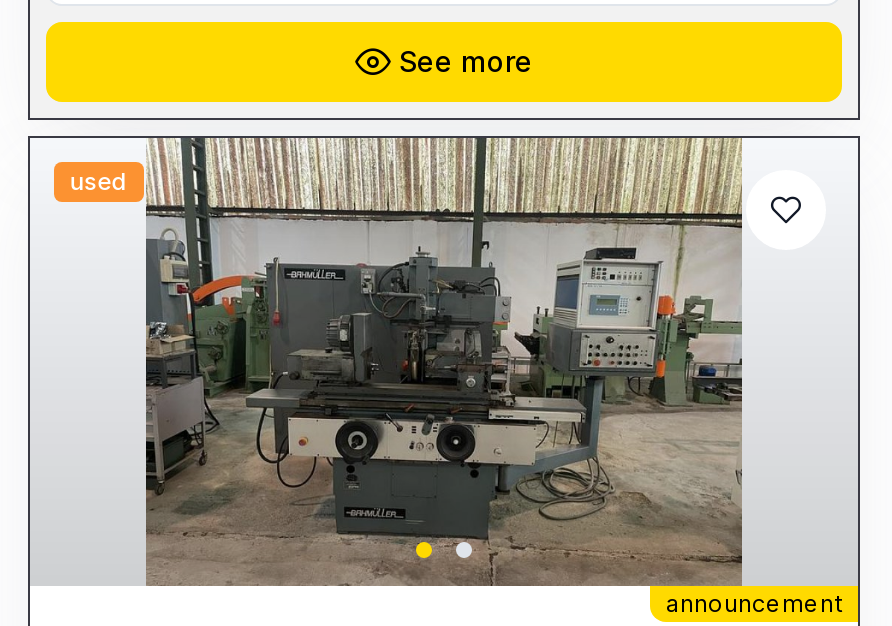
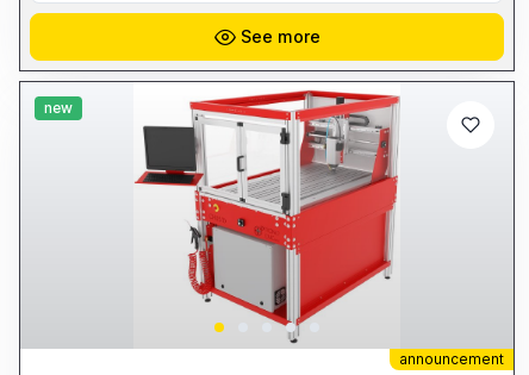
- [image]
- used
+ [image]
+ new
